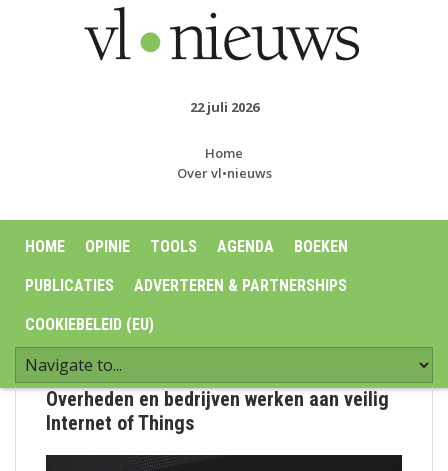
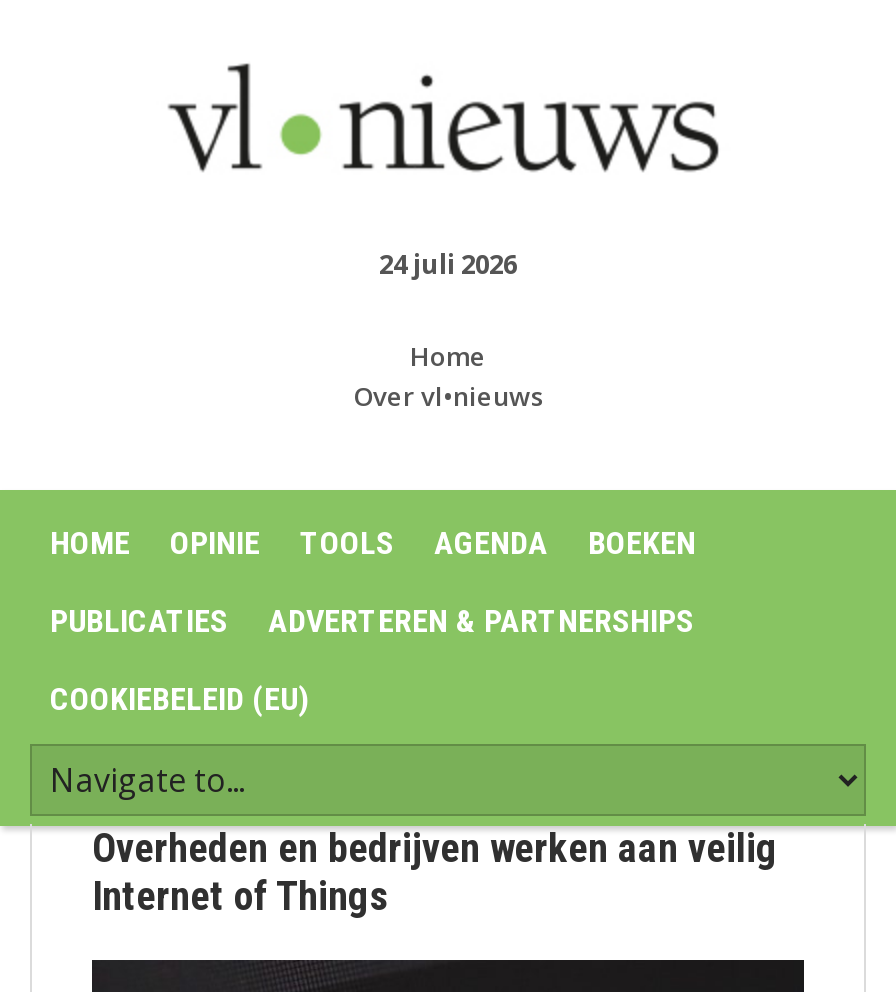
- 22 juli 2026
+ 24 juli 2026
